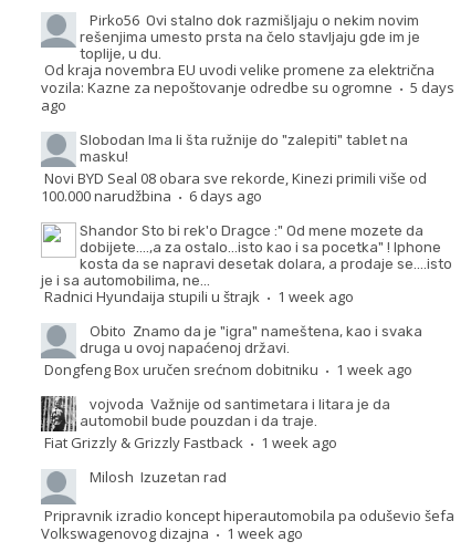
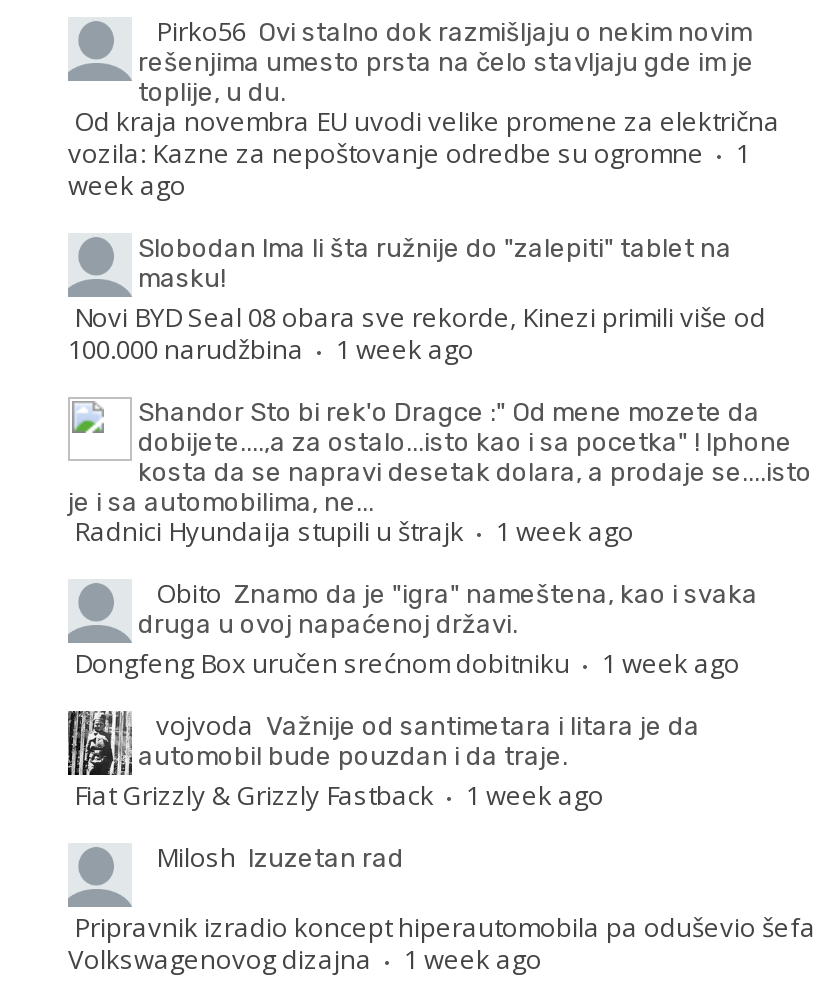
- vozila: Kazne za nepoštovanje odredbe su ogromne · 5 days
- ago
+ vozila: Kazne za nepoštovanje odredbe su ogromne · 1
+ week ago

- 100.000 narudžbina · 6 days ago
+ 100.000 narudžbina · 1 week ago
